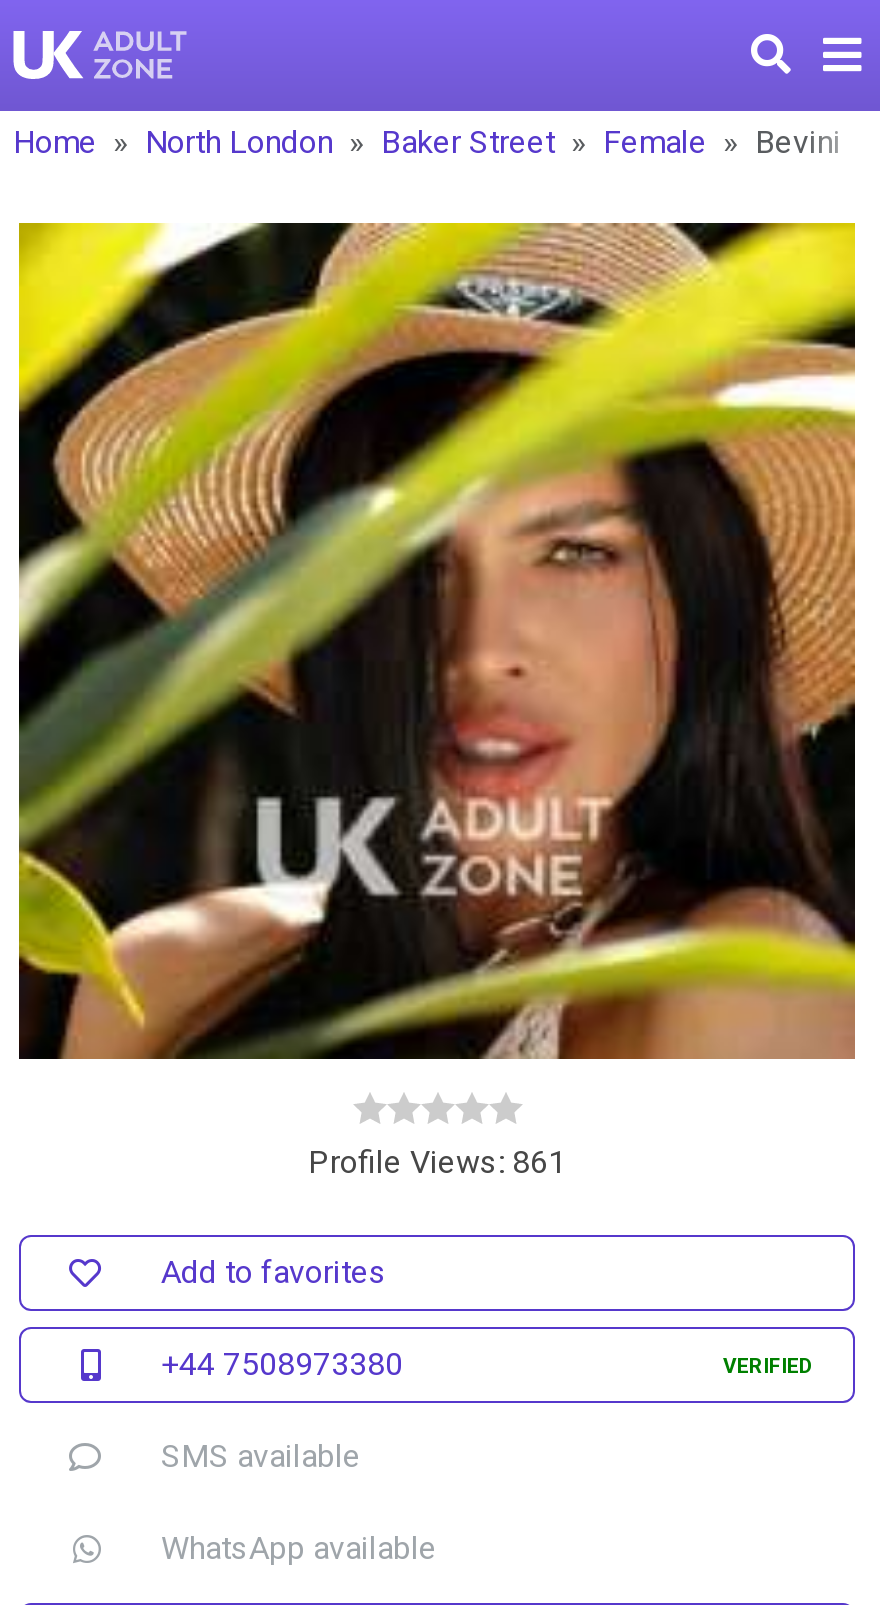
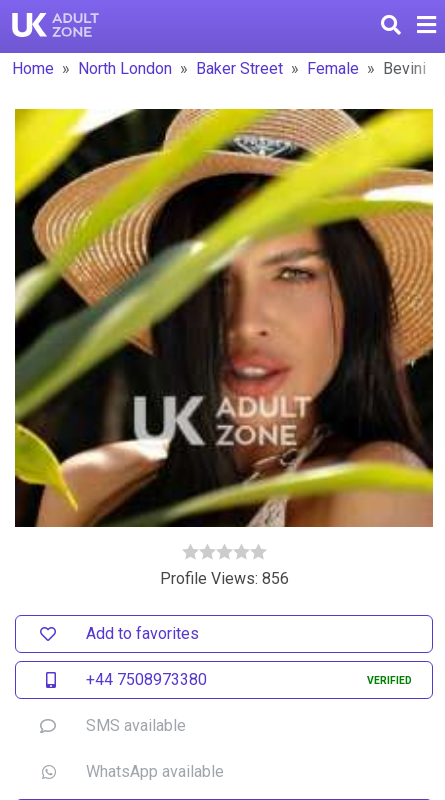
- Profile Views: 861
+ Profile Views: 856
